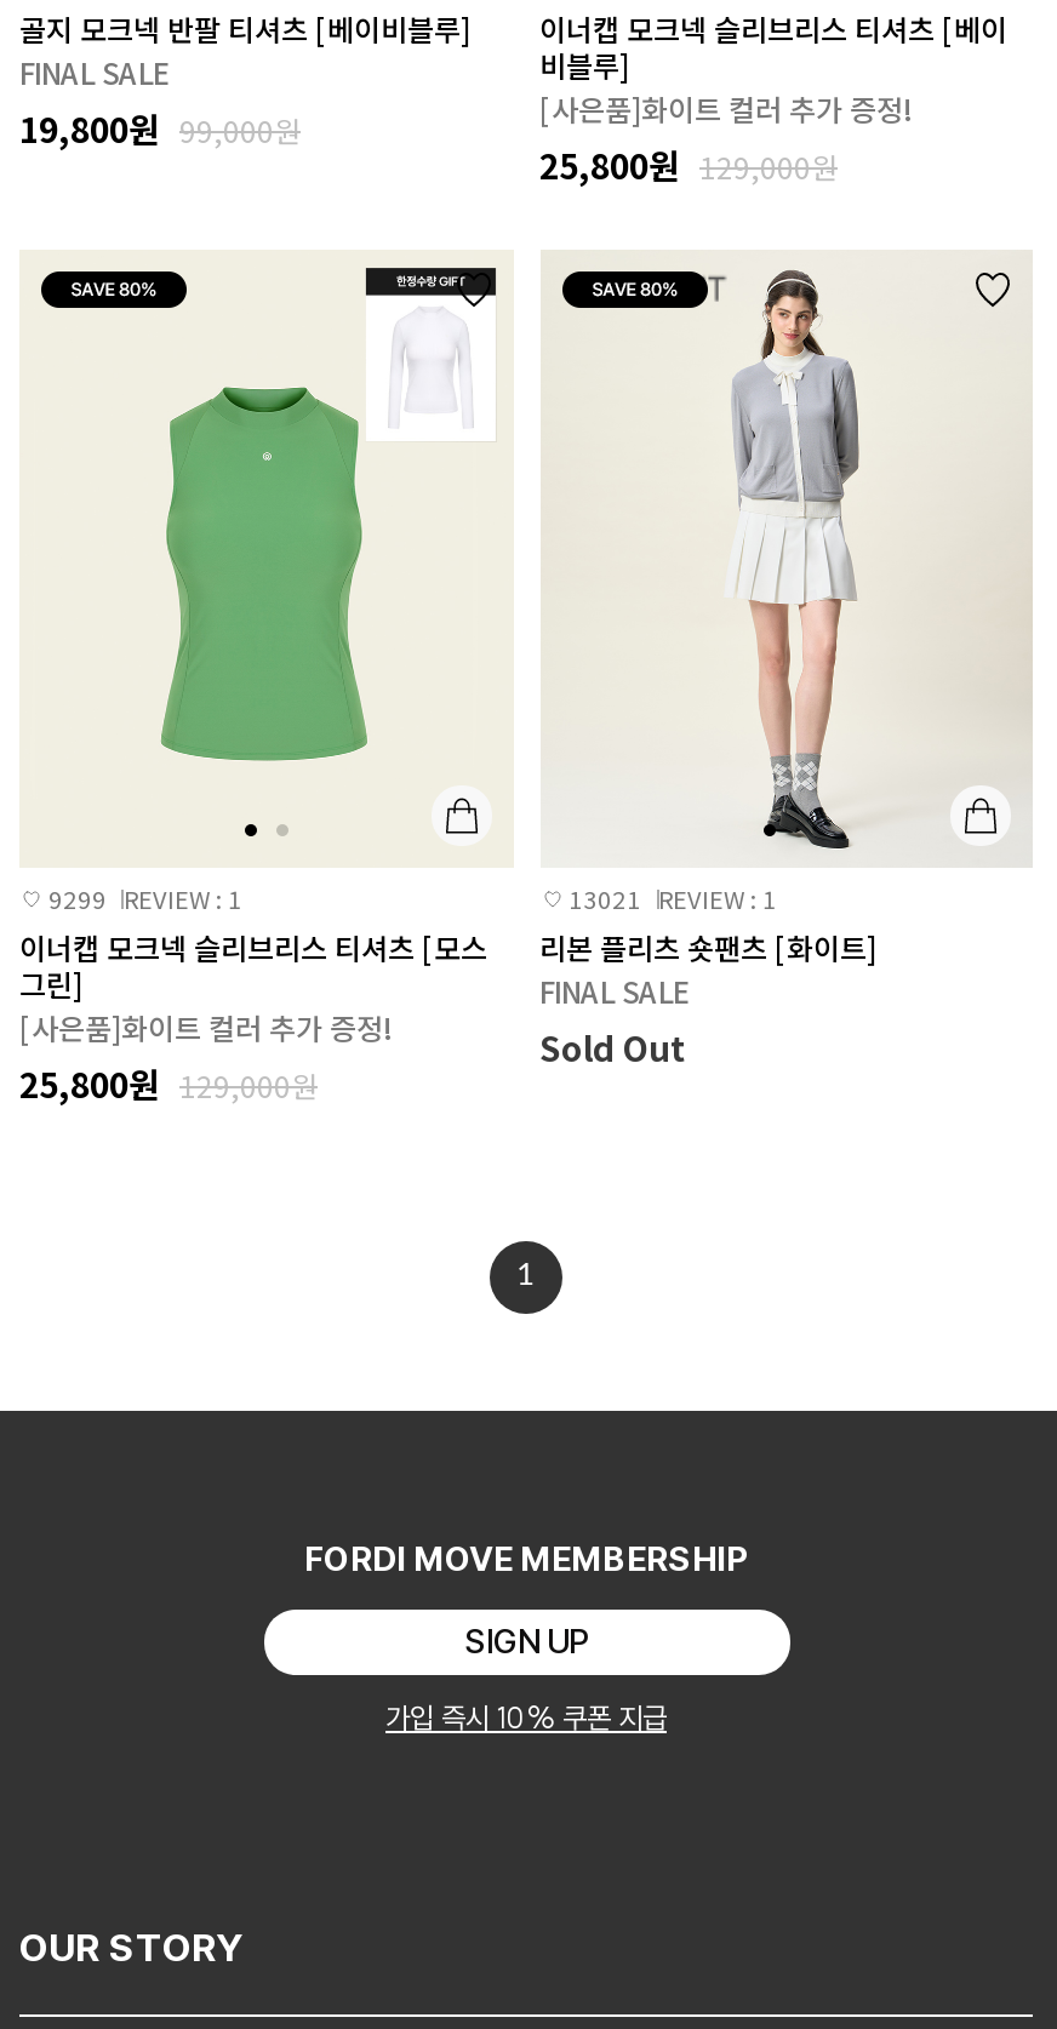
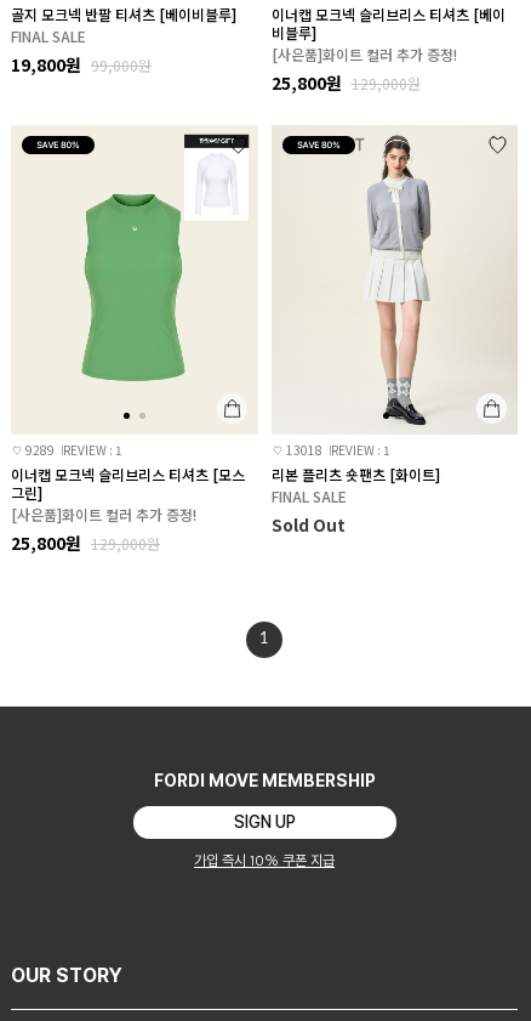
- 9299 REVIEW : 1
+ 9289 REVIEW : 1

- 13021 REVIEW : 1
+ 13018 REVIEW : 1
